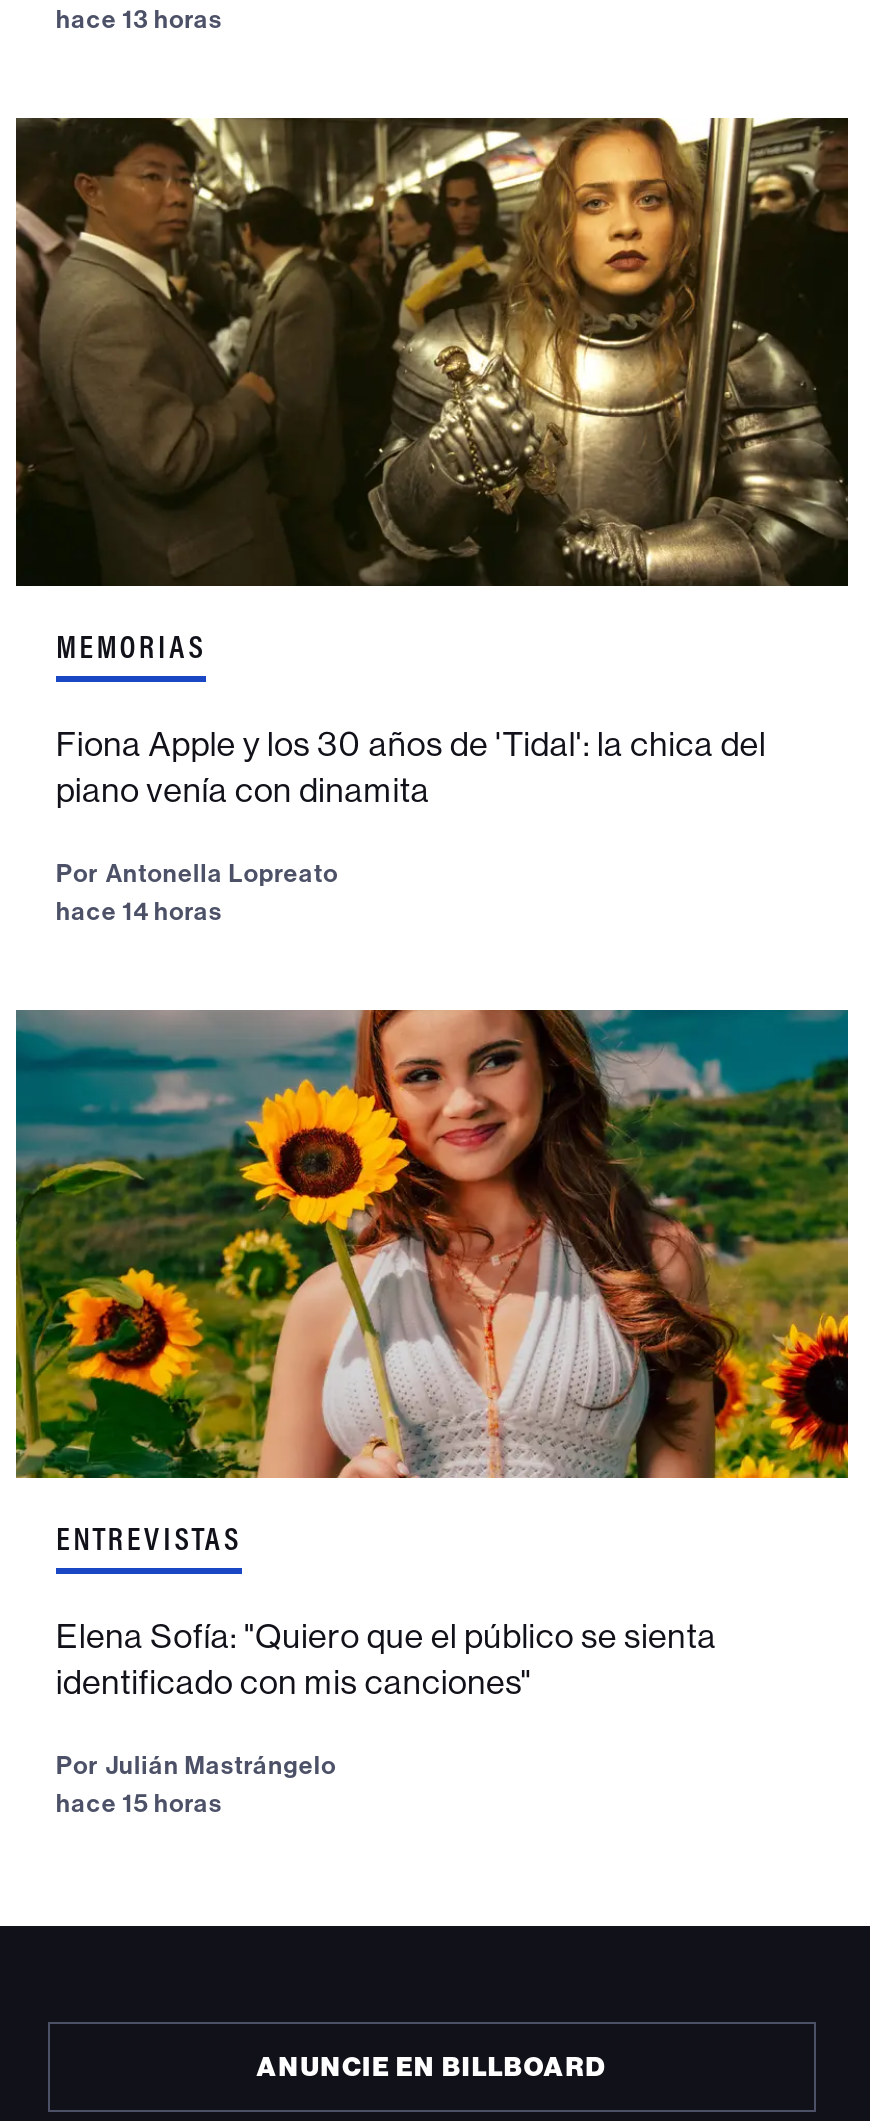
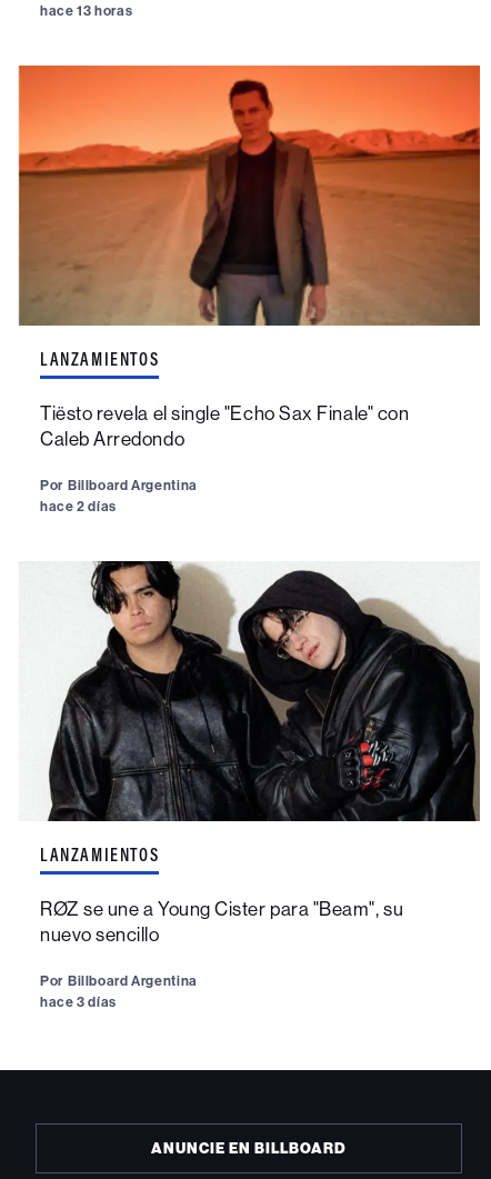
- [image]
- MEMORIAS
+ [image]
+ LANZAMIENTOS

- Fiona Apple y los 30 años de 'Tidal': la chica del
- piano venía con dinamita
+ Tiësto revela el single "Echo Sax Finale" con
+ Caleb Arredondo

- Por Antonella Lopreato
- hace 14 horas
+ Por Billboard Argentina
+ hace 2 días

- [image]
- ENTREVISTAS
+ [image]
+ LANZAMIENTOS

- Elena Sofía: "Quiero que el público se sienta
- identificado con mis canciones"
+ RØZ se une a Young Cister para "Beam", su
+ nuevo sencillo

- Por Julián Mastrángelo
- hace 15 horas
+ Por Billboard Argentina
+ hace 3 días
